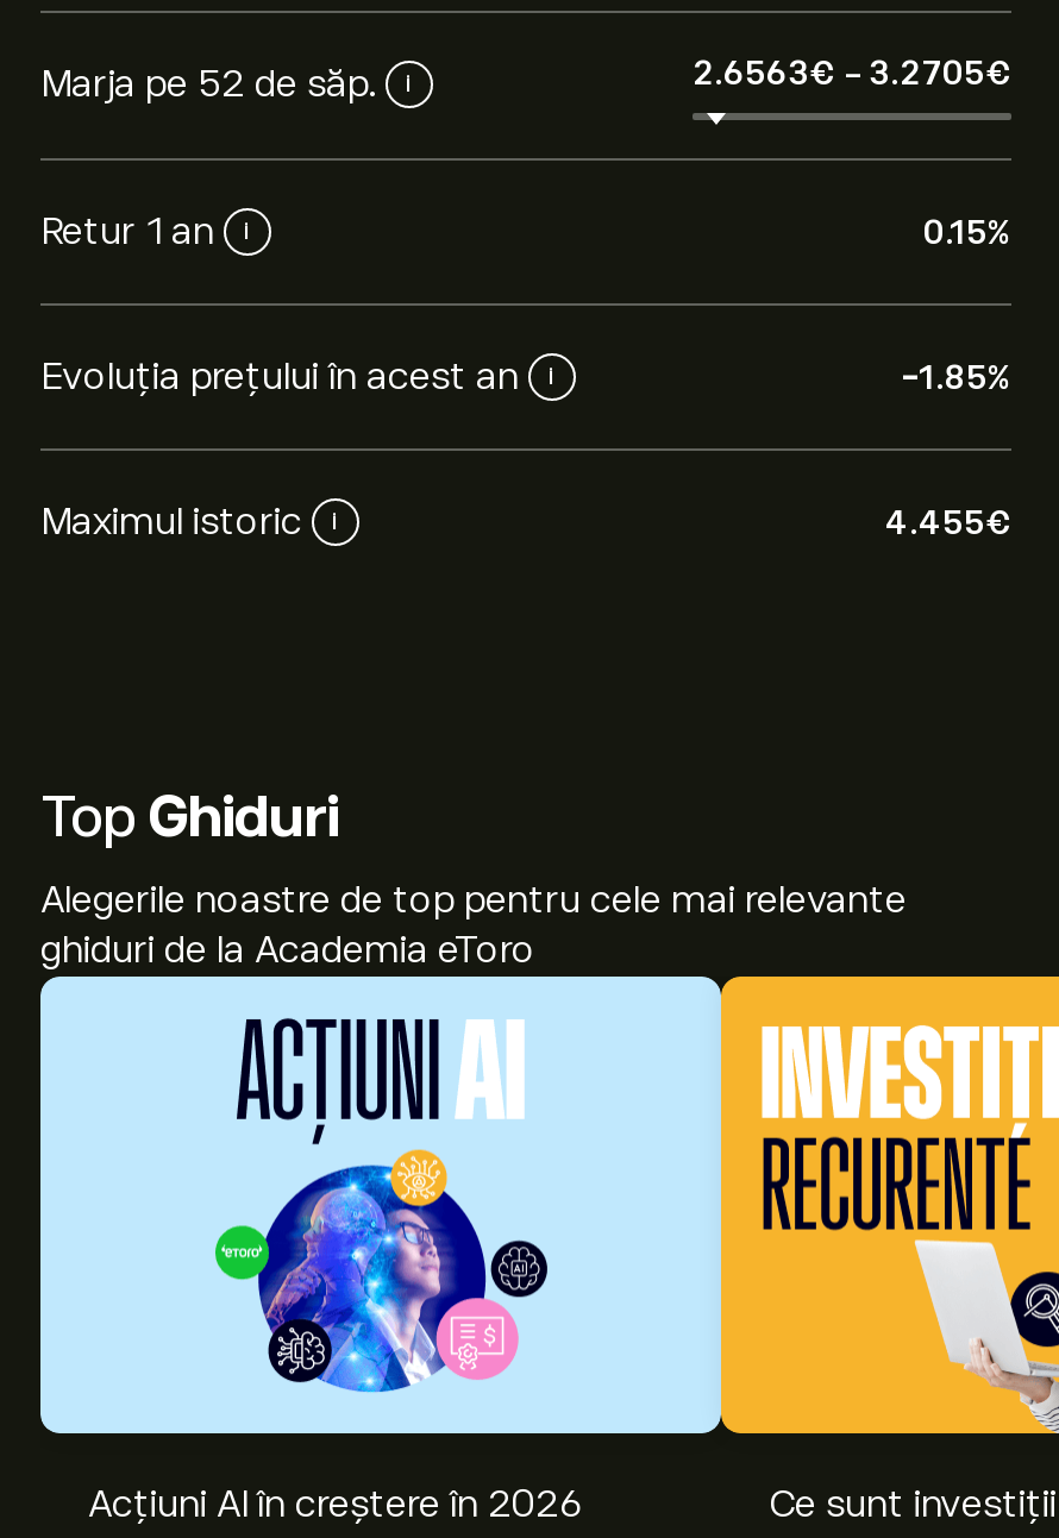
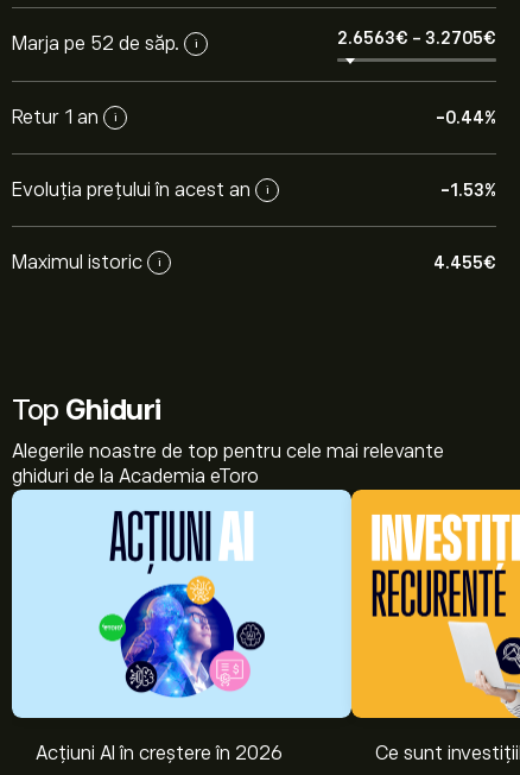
- 0.15%
+ -0.44%

- -1.85%
+ -1.53%
